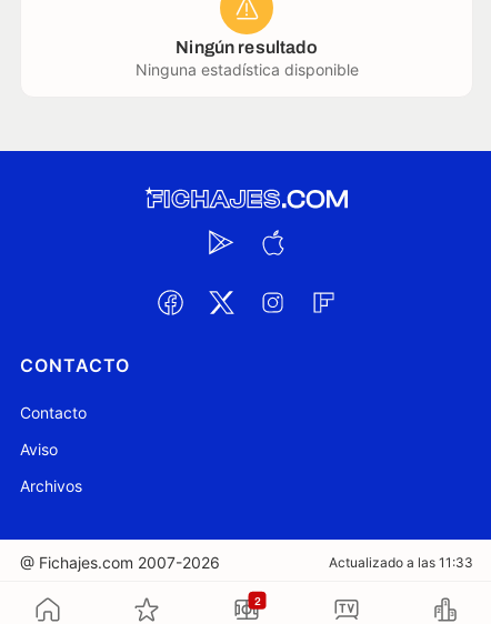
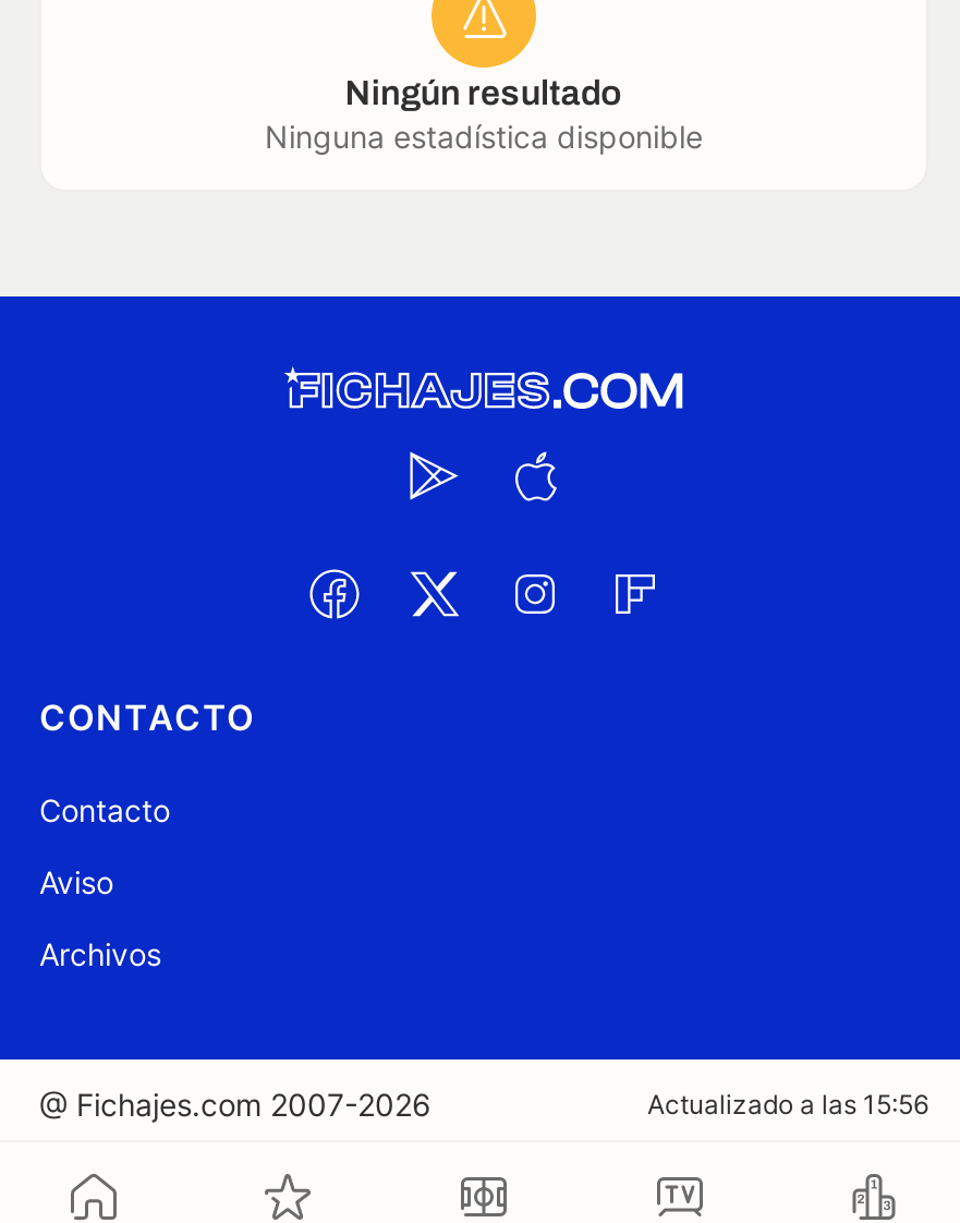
- Actualizado a las 11:33
+ Actualizado a las 15:56

- 2
